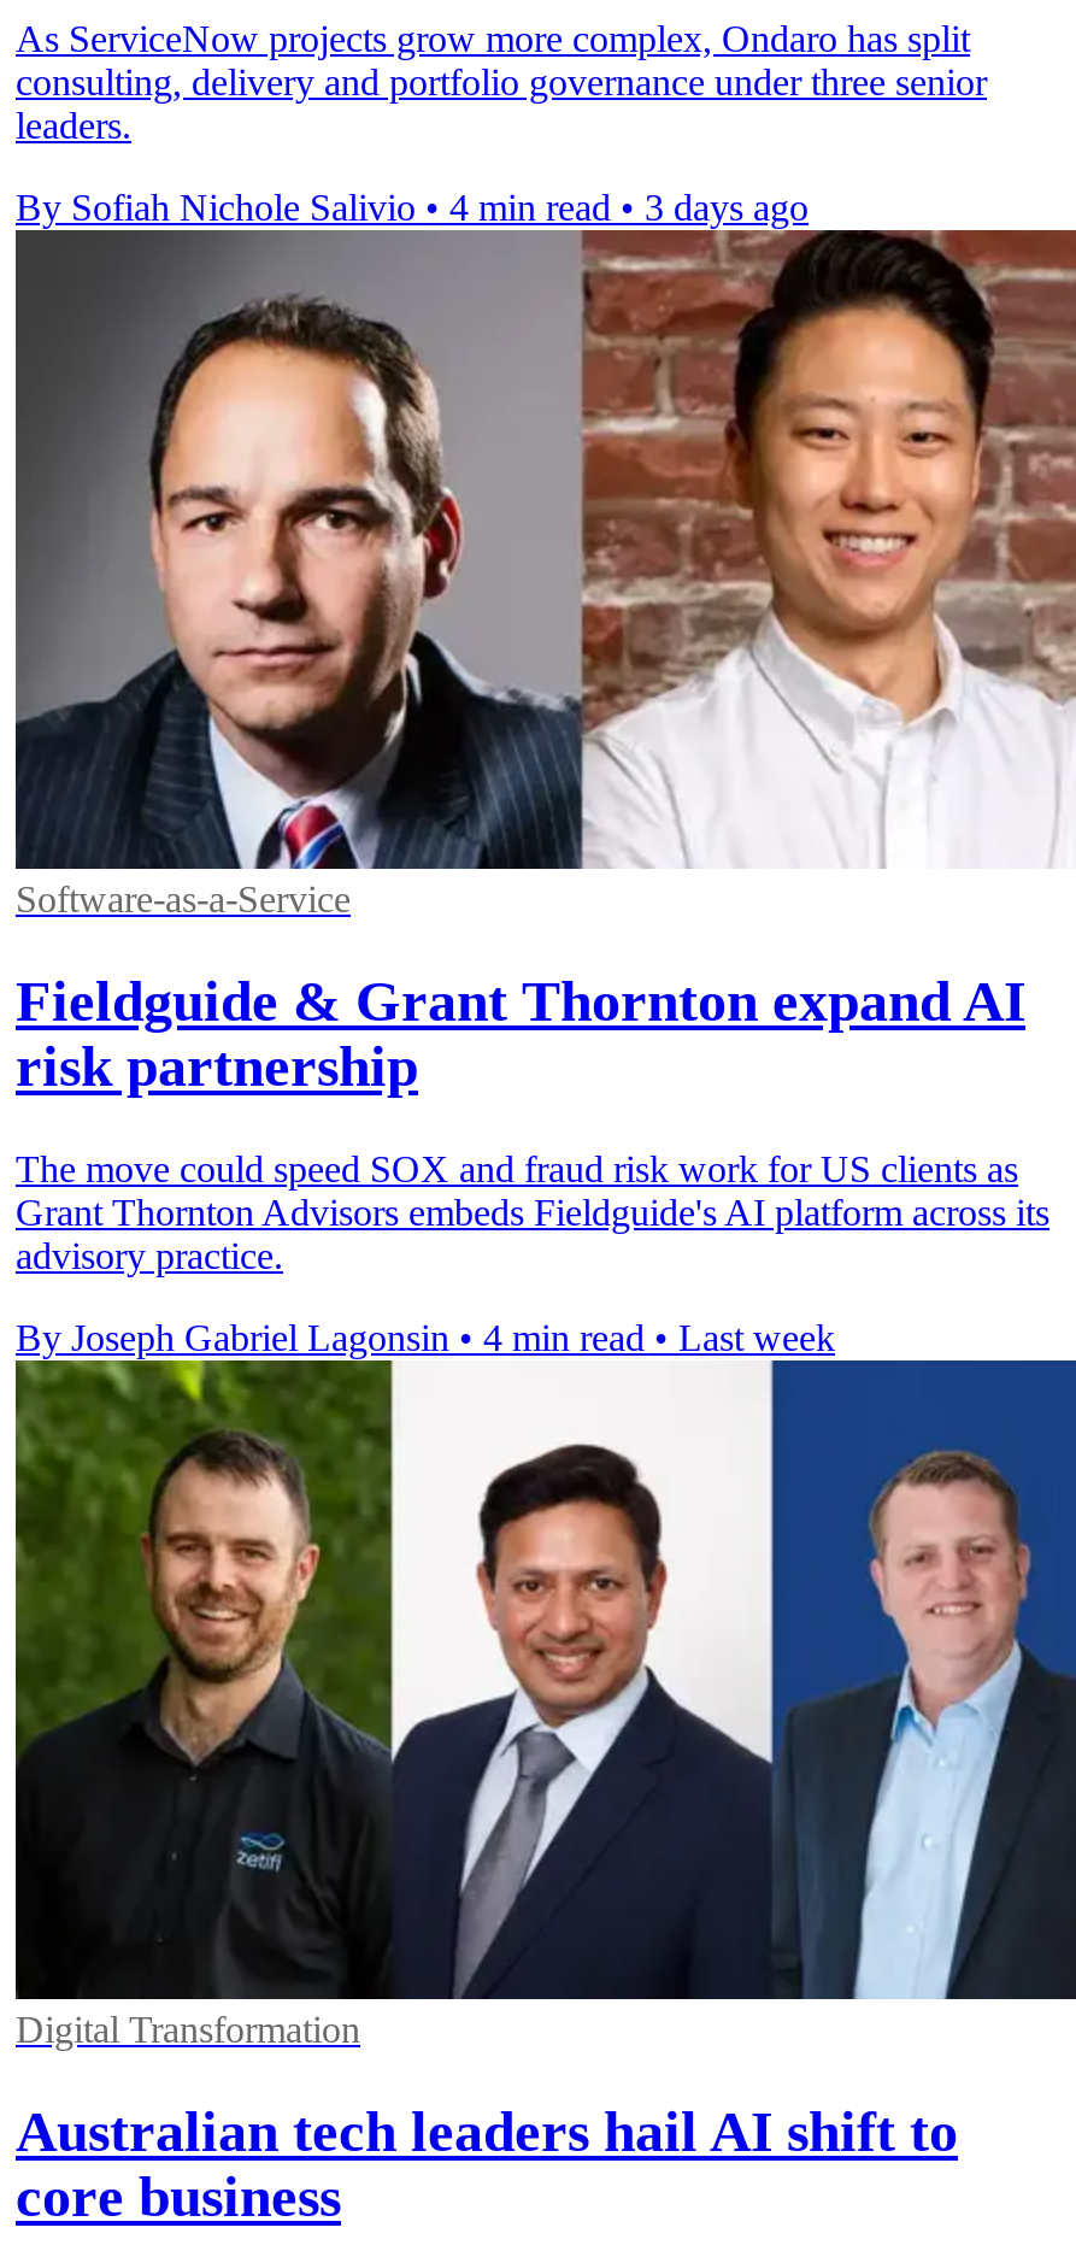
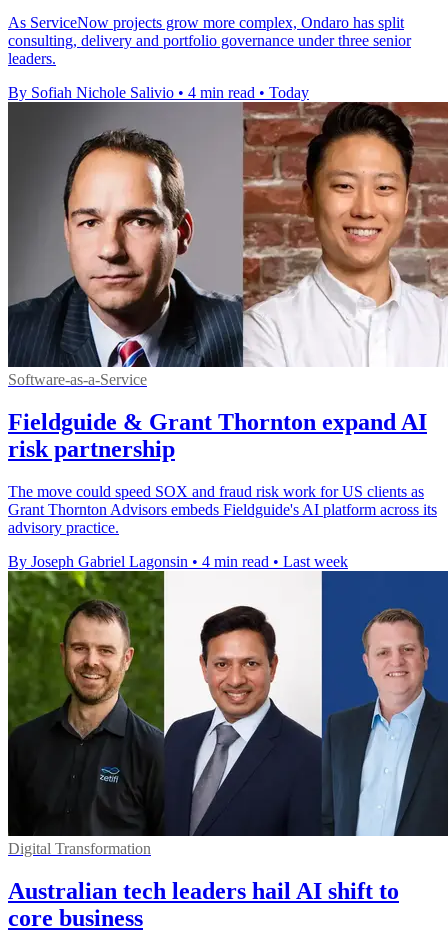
- By Sofiah Nichole Salivio • 4 min read • 3 days ago
+ By Sofiah Nichole Salivio • 4 min read • Today
